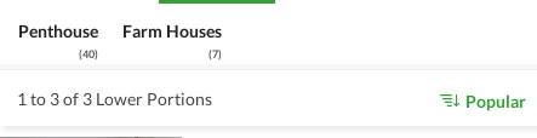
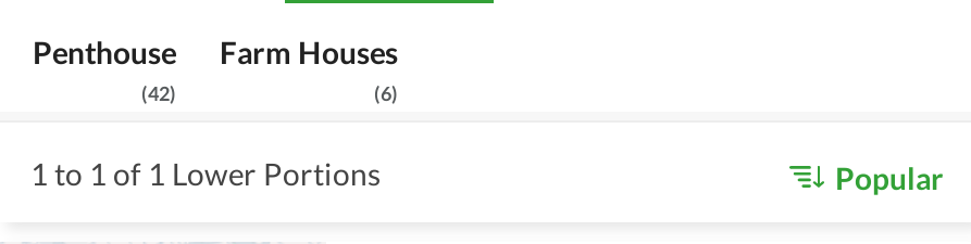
- (40)
+ (42)

- (7)
+ (6)

- 1 to 3 of 3 Lower Portions
+ 1 to 1 of 1 Lower Portions
